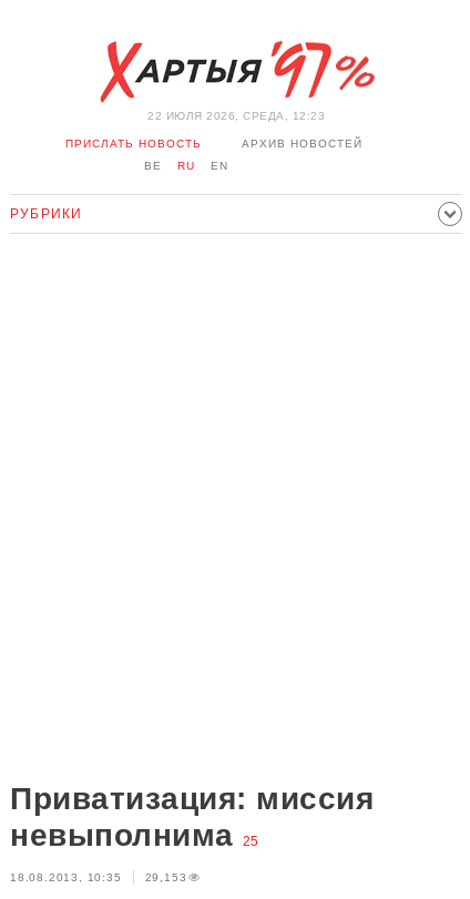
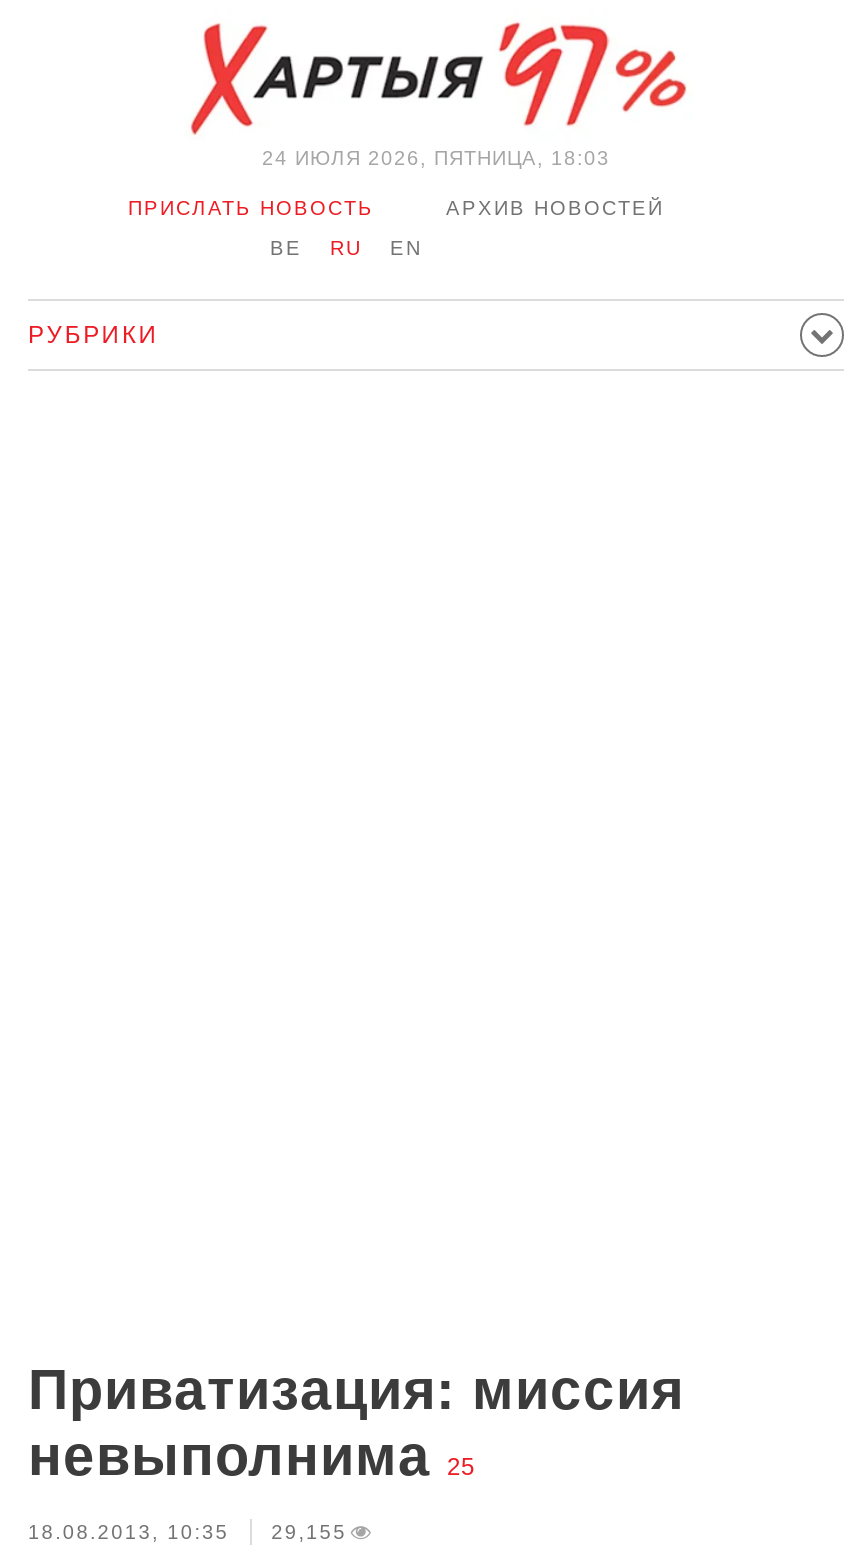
- 22 ИЮЛЯ 2026, СРЕДА, 12:23
+ 24 ИЮЛЯ 2026, ПЯТНИЦА, 18:03

- 18.08.2013, 10:35 29,153
+ 18.08.2013, 10:35 29,155
